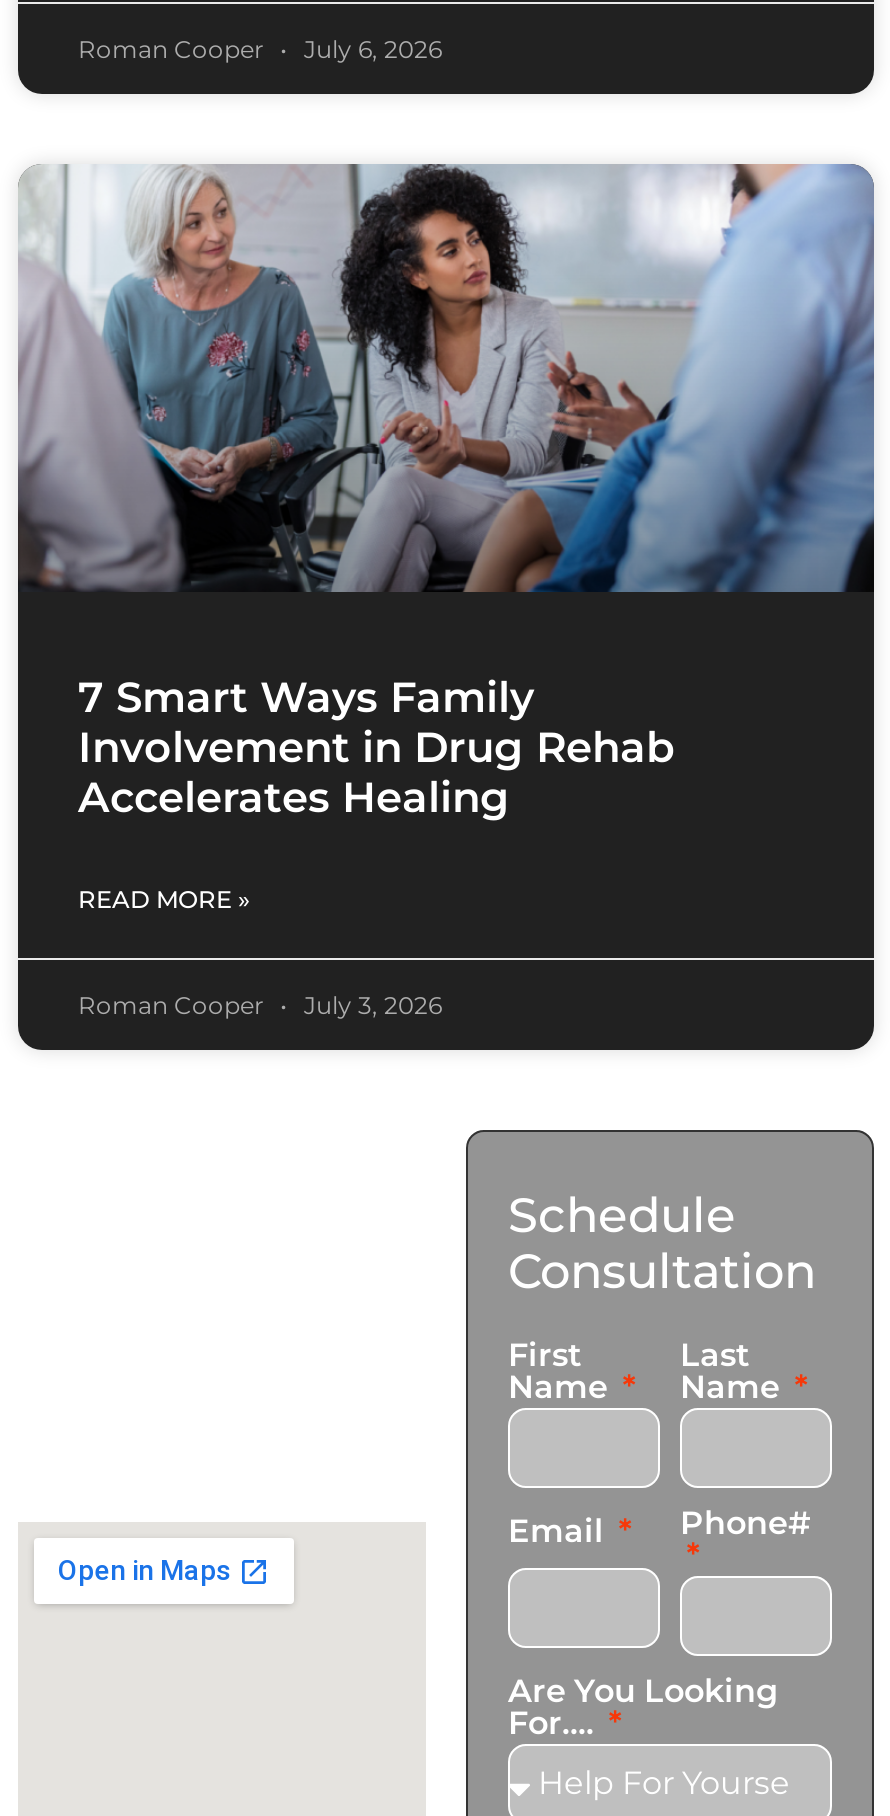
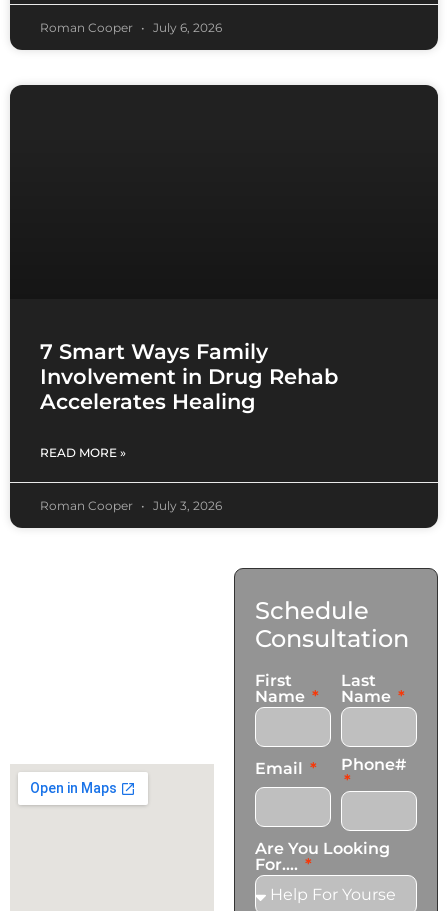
- [image]
